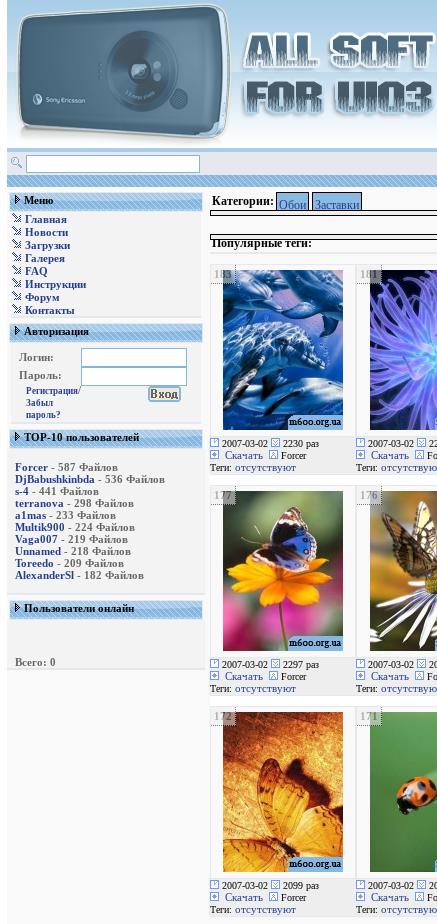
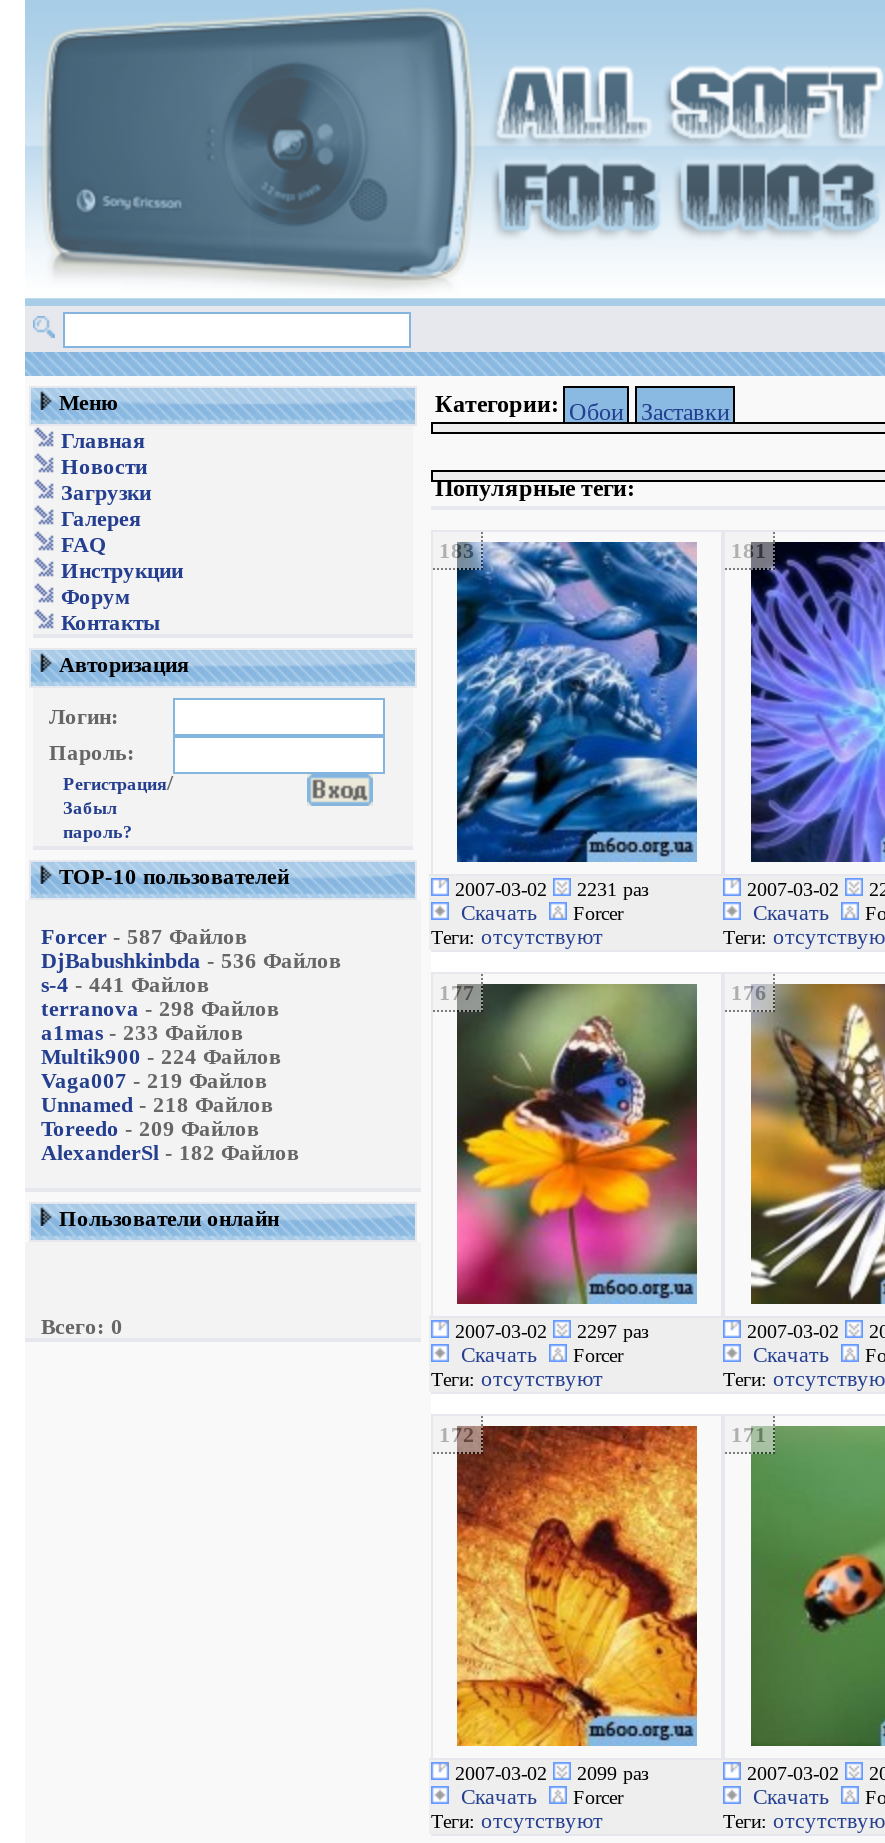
- 2007-03-02 2230 раз
+ 2007-03-02 2231 раз
